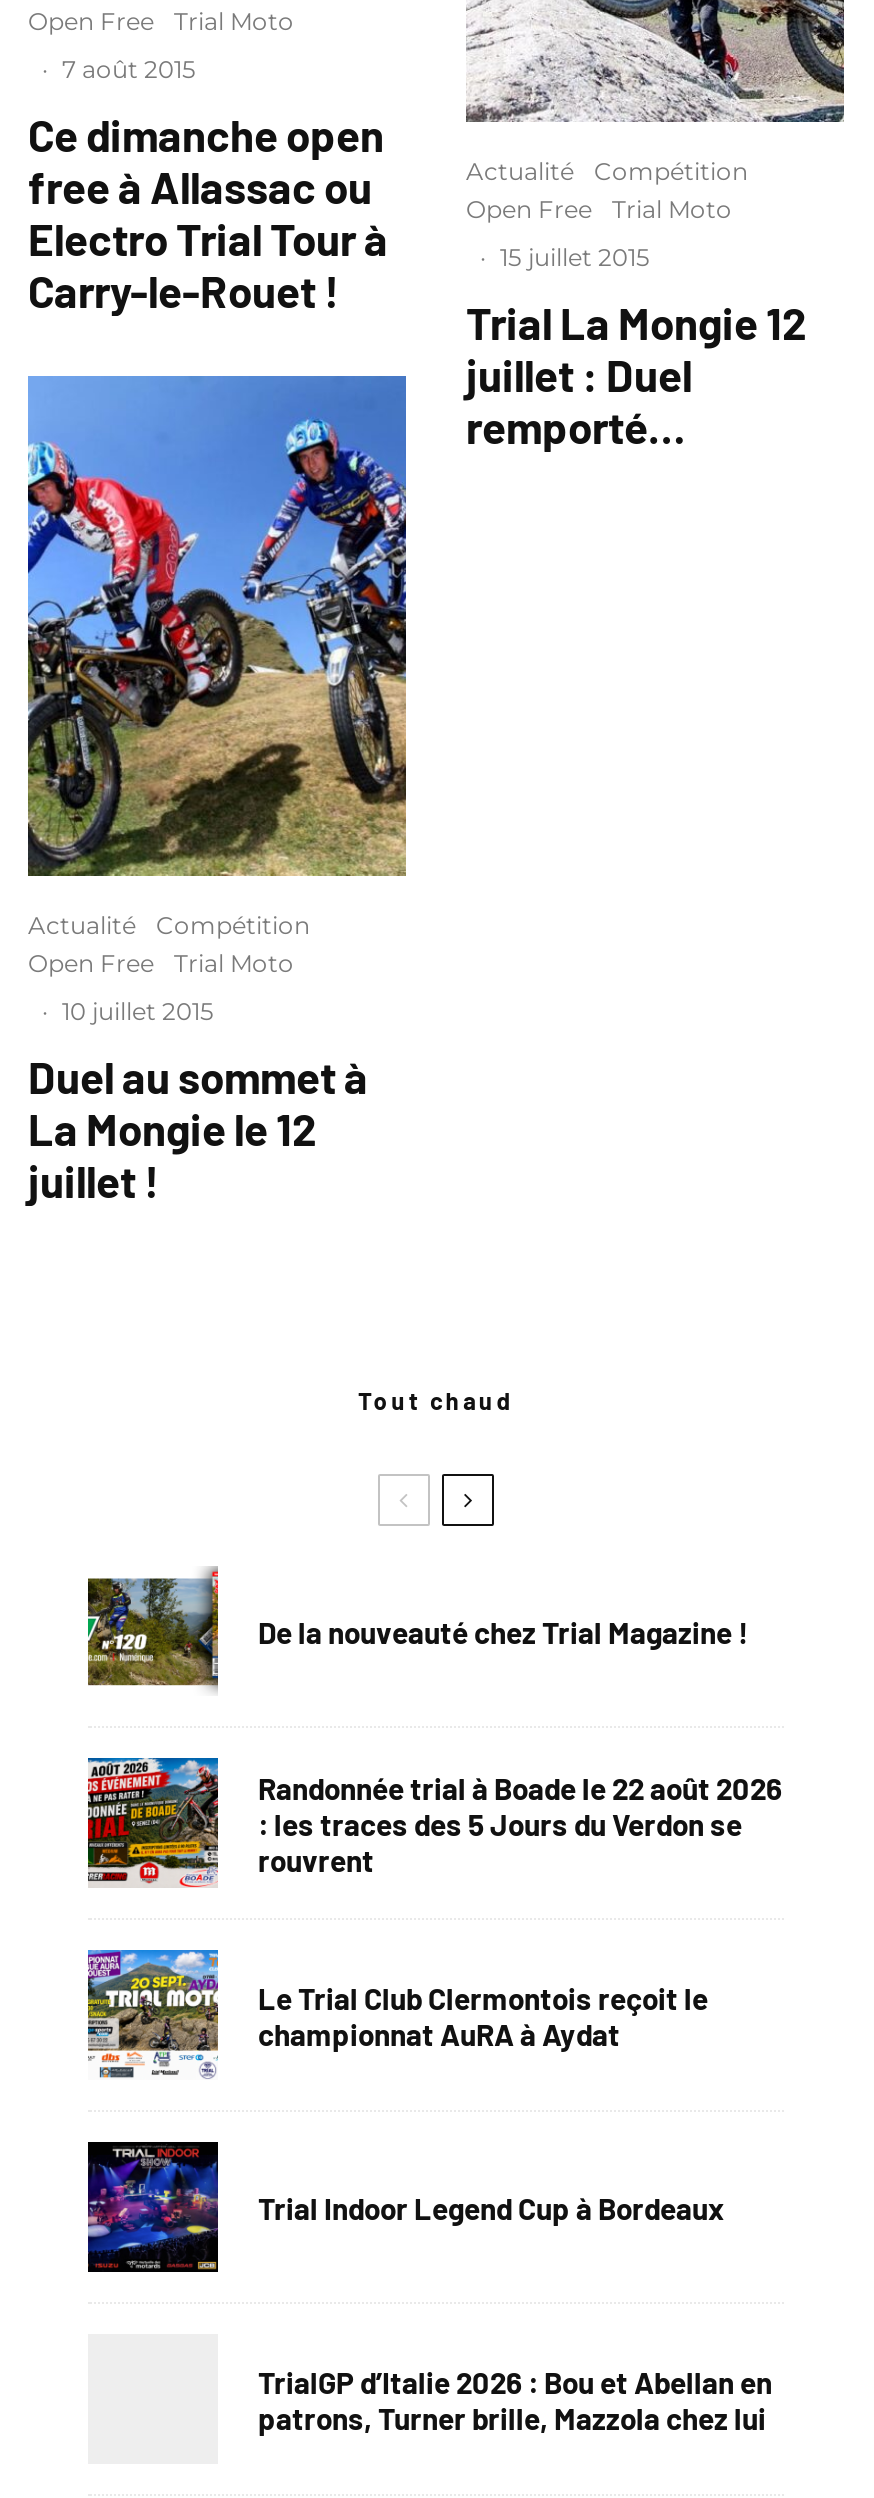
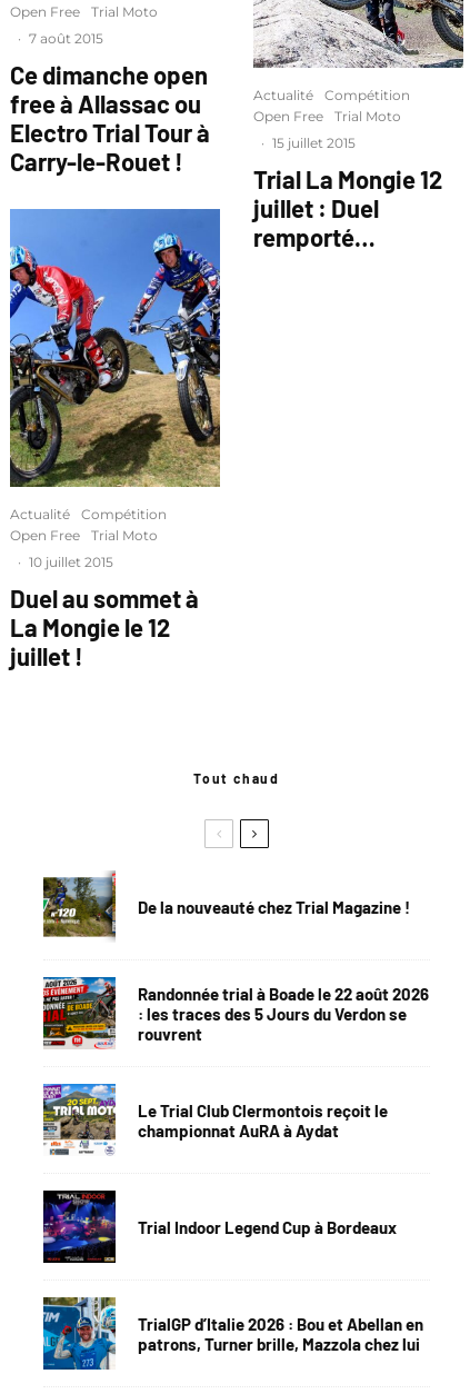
+ [image]
